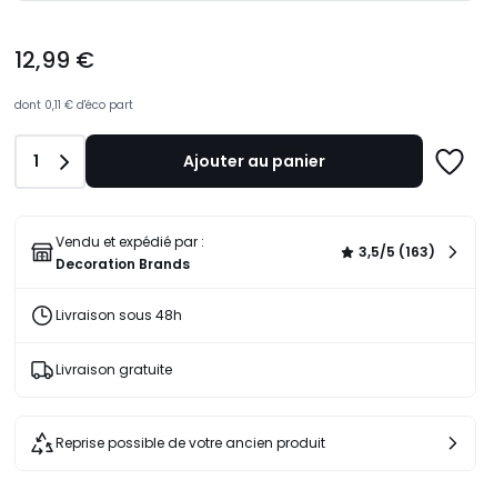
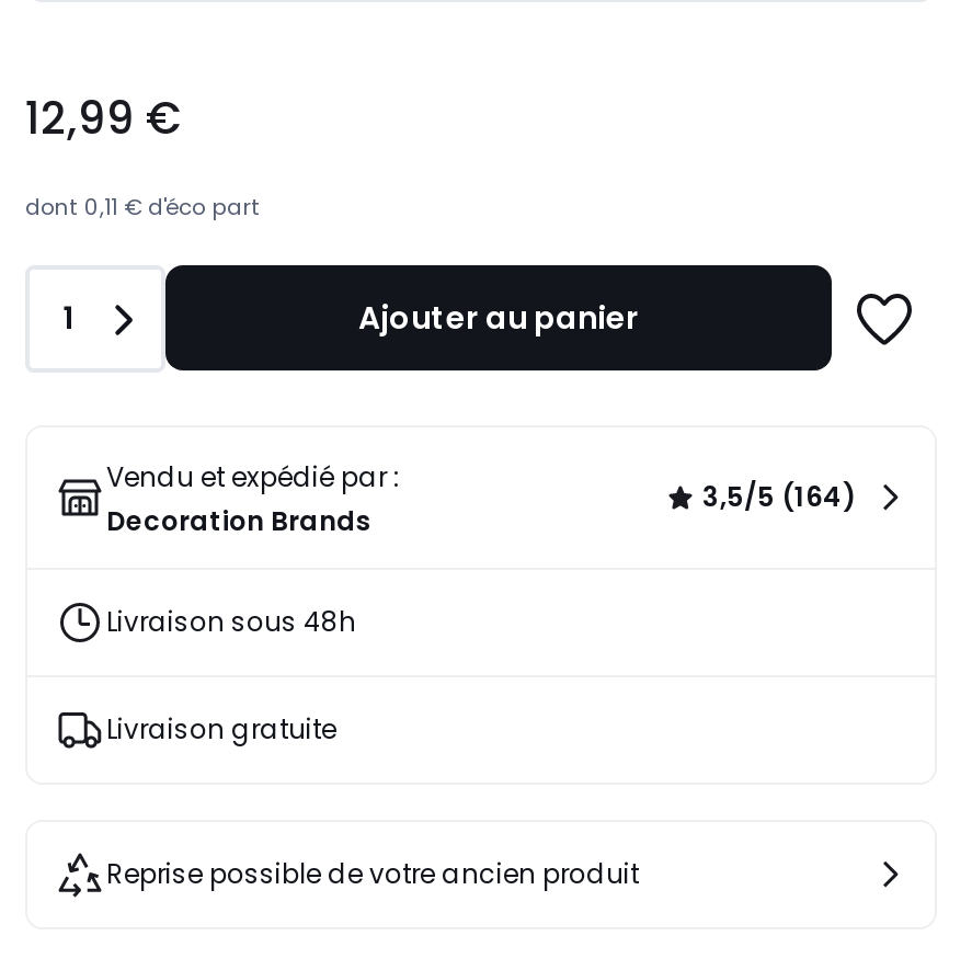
- 3,5/5 (163)
+ 3,5/5 (164)
